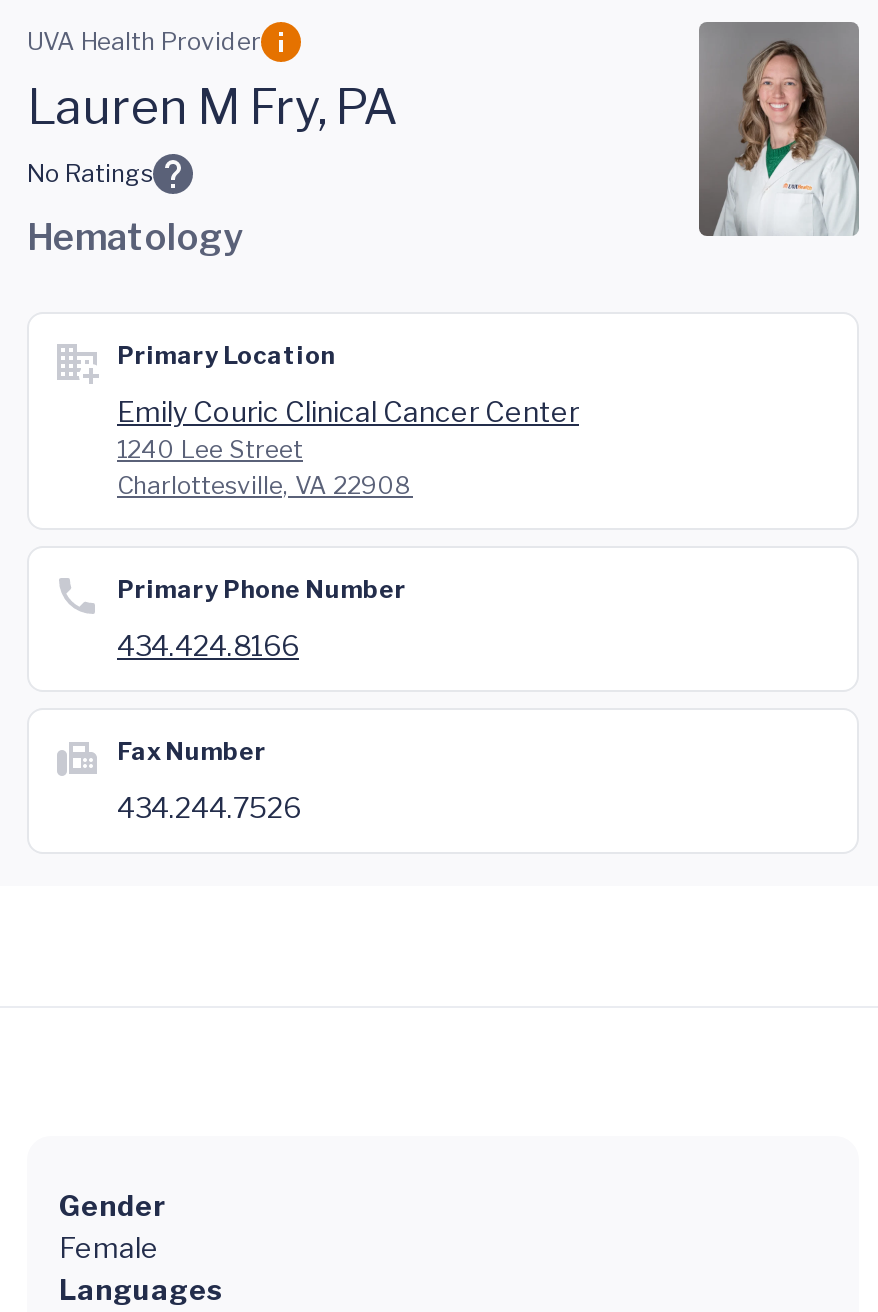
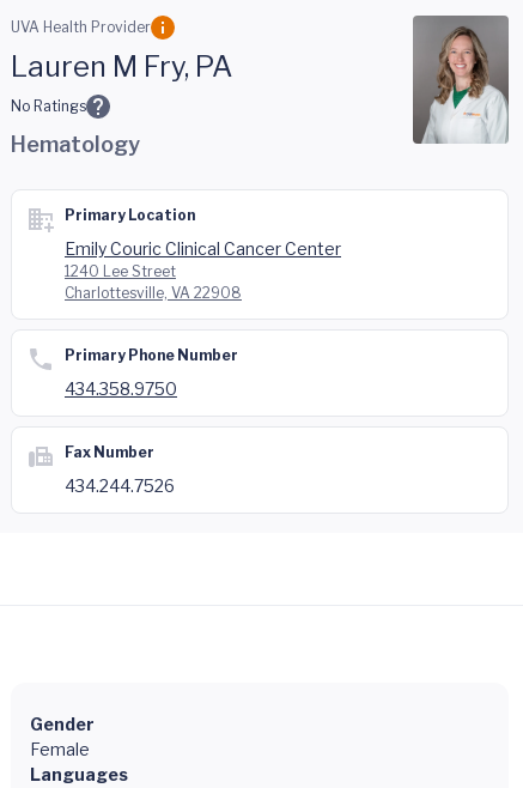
- 434.424.8166
+ 434.358.9750
